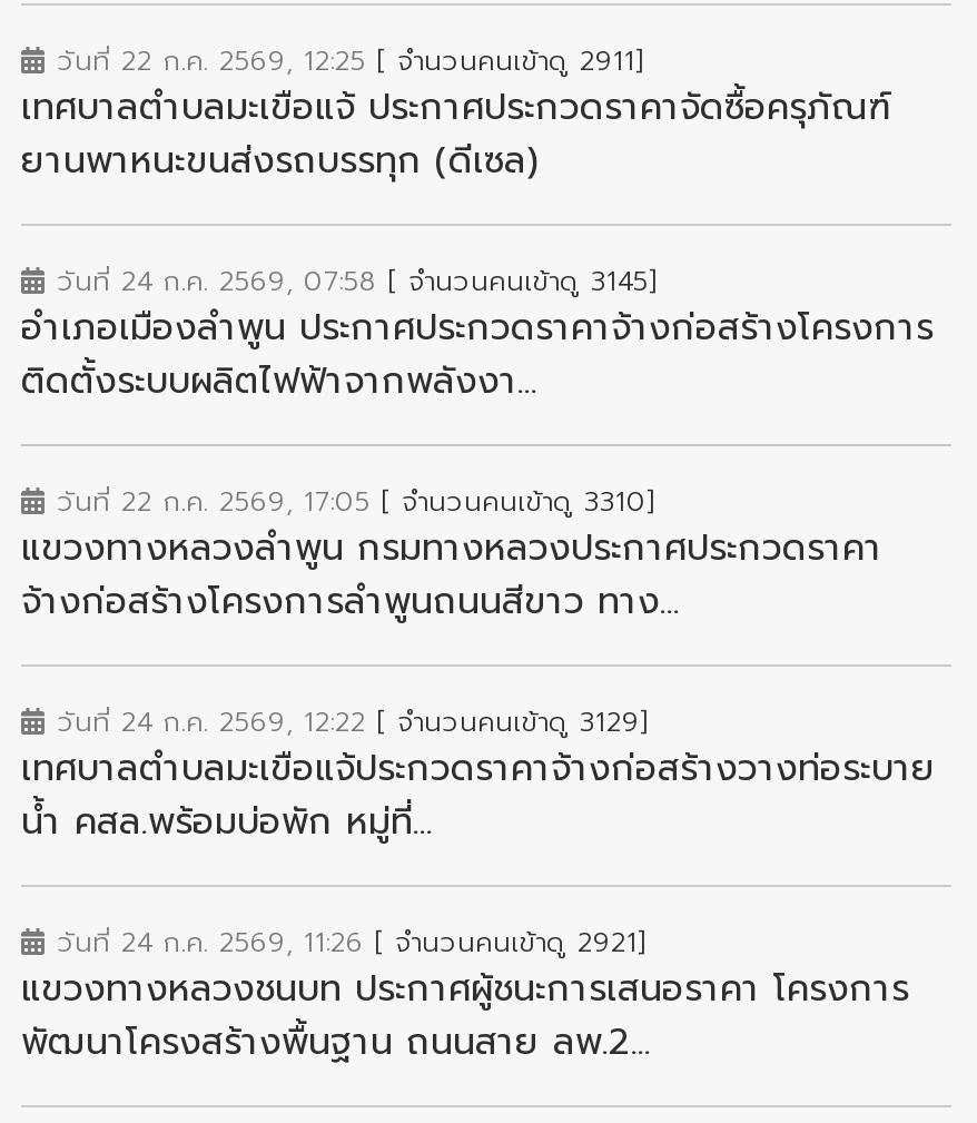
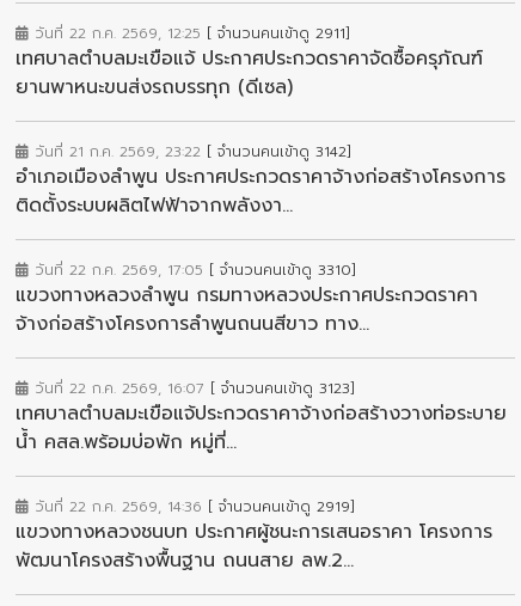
- วันที่ 24 ก.ค. 2569, 07:58 [ จำนวนคนเข้าดู 3145]
+ วันที่ 21 ก.ค. 2569, 23:22 [ จำนวนคนเข้าดู 3142]

- วันที่ 24 ก.ค. 2569, 12:22 [ จำนวนคนเข้าดู 3129]
+ วันที่ 22 ก.ค. 2569, 16:07 [ จำนวนคนเข้าดู 3123]

- วันที่ 24 ก.ค. 2569, 11:26 [ จำนวนคนเข้าดู 2921]
+ วันที่ 22 ก.ค. 2569, 14:36 [ จำนวนคนเข้าดู 2919]
